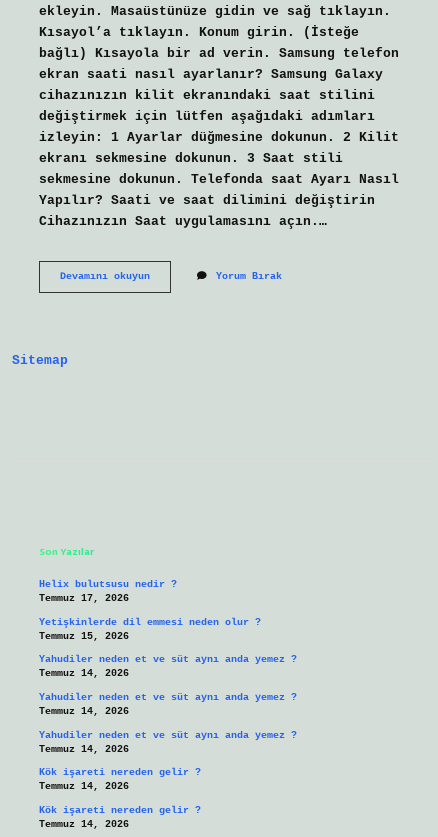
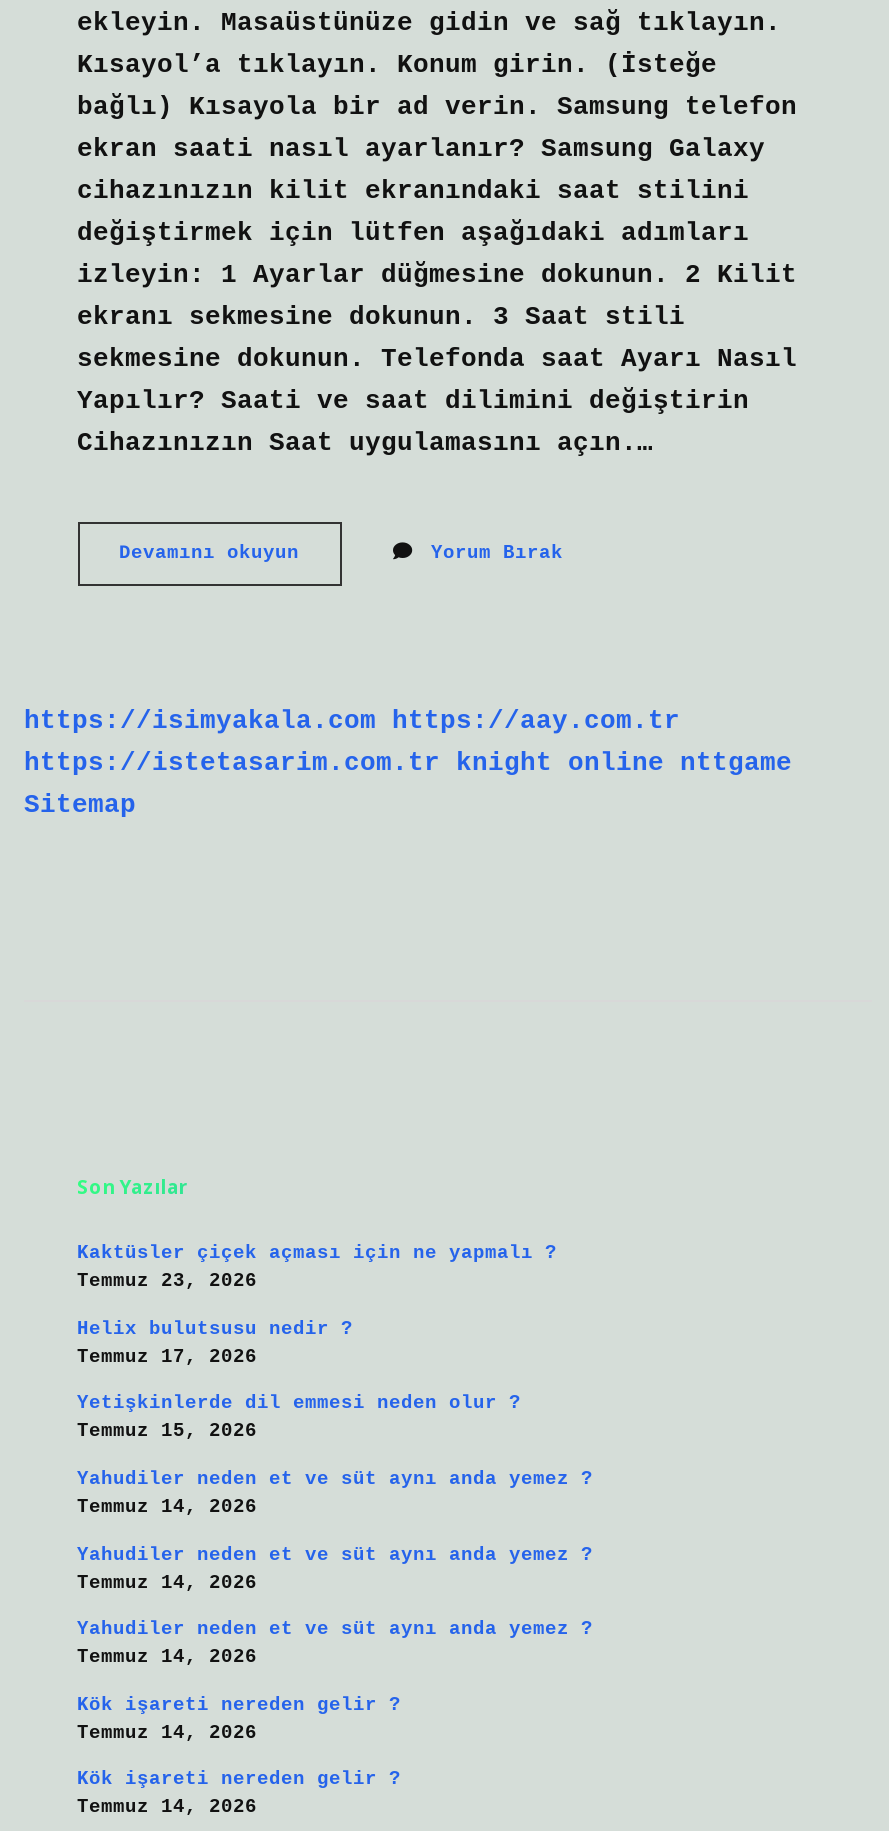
+ https://isimyakala.com https://aay.com.tr
+ https://istetasarim.com.tr knight online nttgame

+ Kaktüsler çiçek açması için ne yapmalı ?
+ Temmuz 23, 2026
